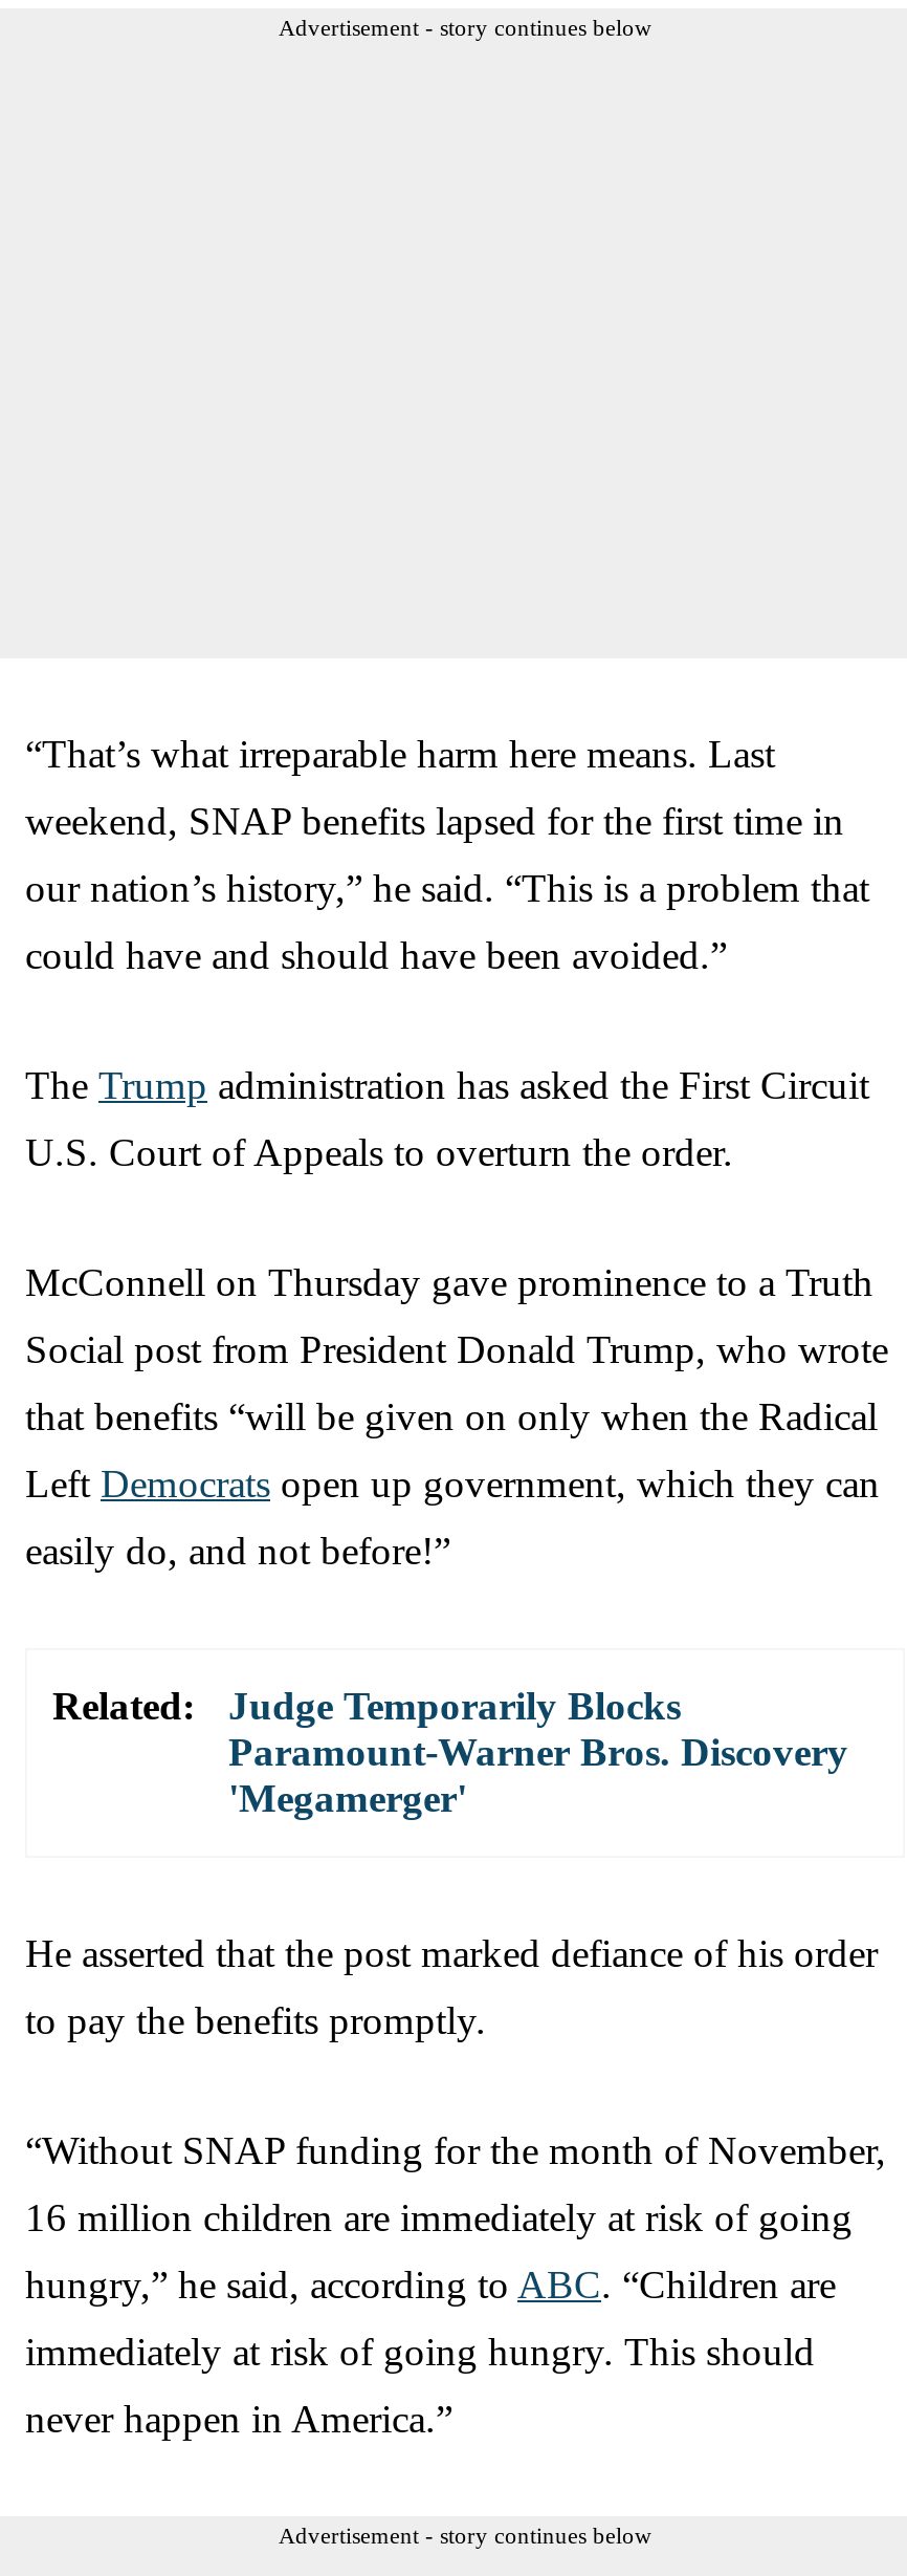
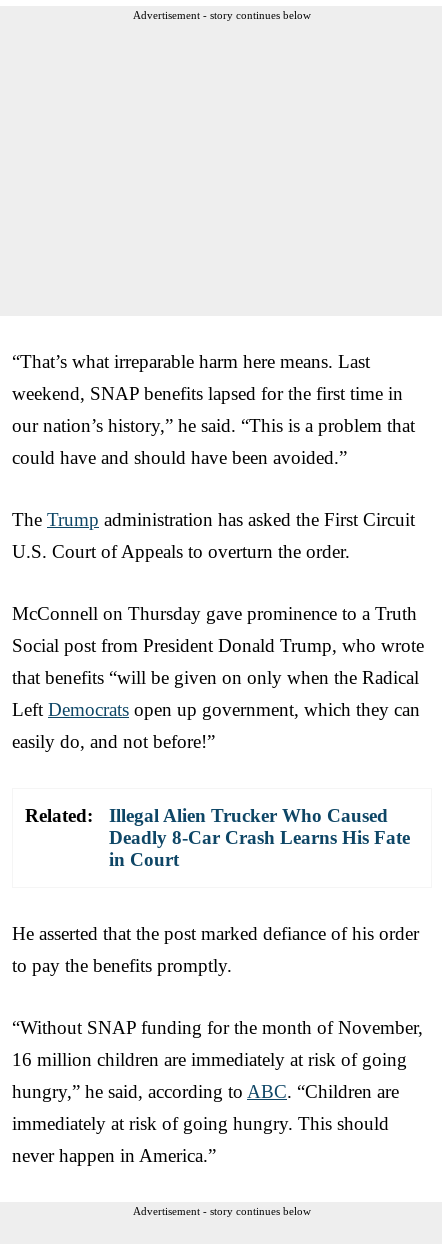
- Judge Temporarily Blocks
- Paramount-Warner Bros. Discovery
- 'Megamerger'
+ Illegal Alien Trucker Who Caused
+ Deadly 8-Car Crash Learns His Fate
+ in Court
